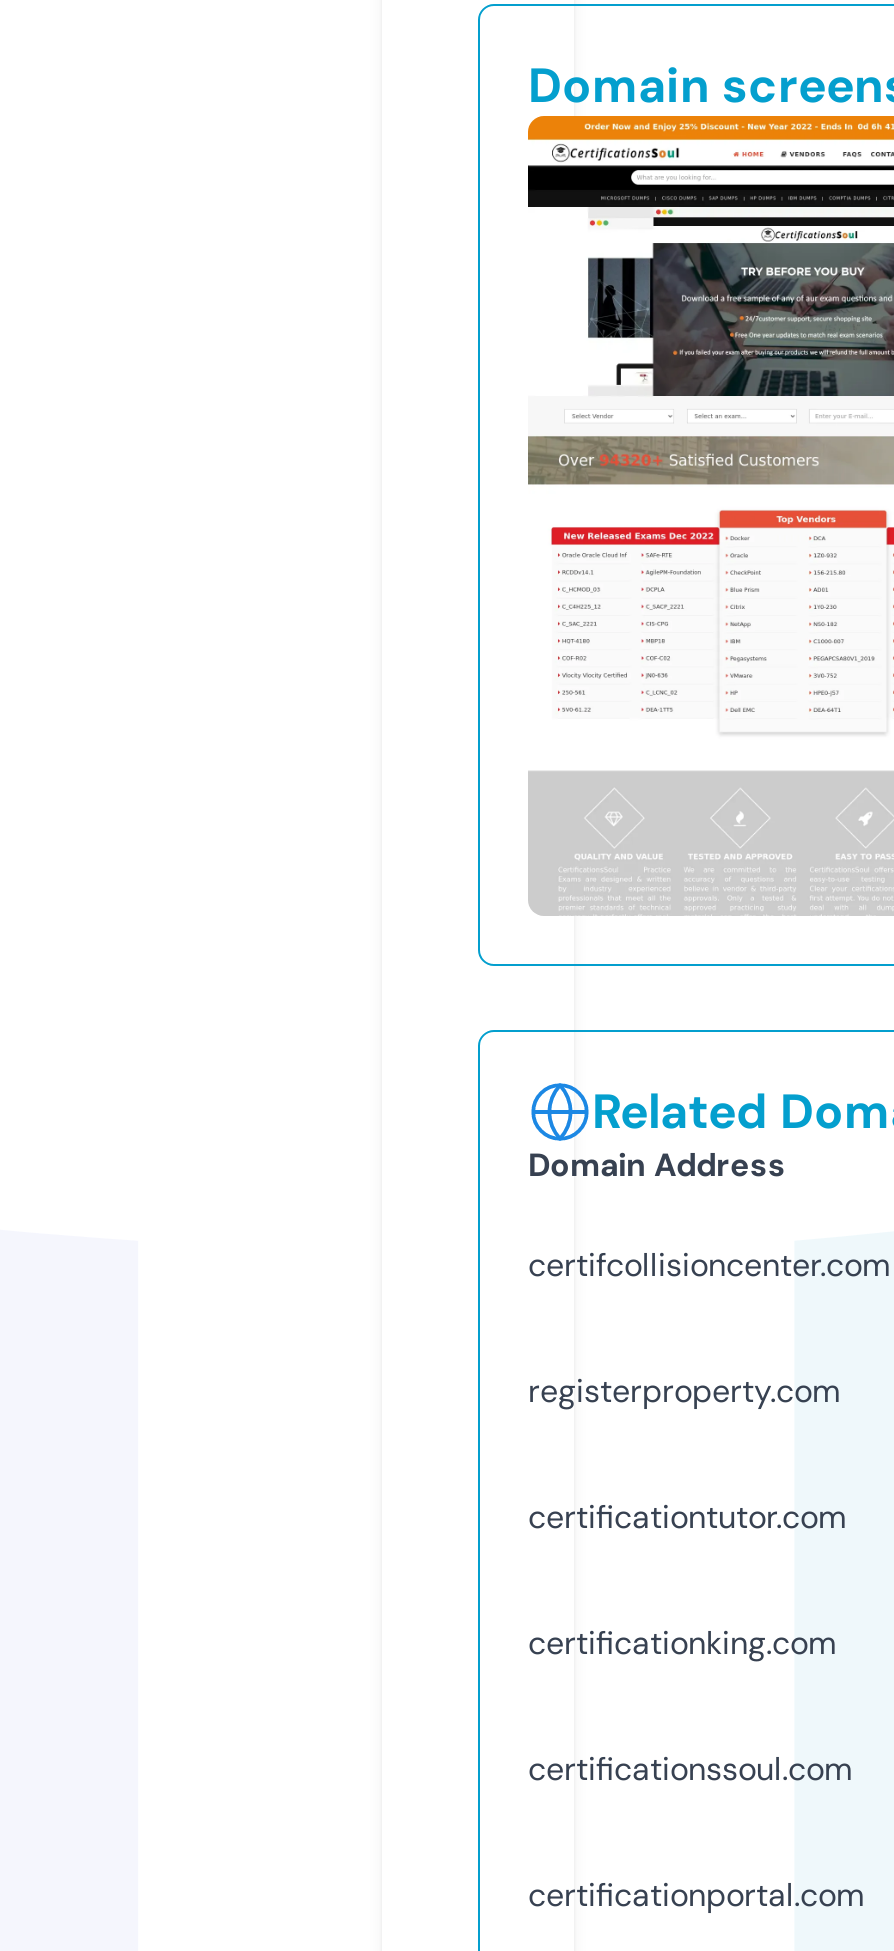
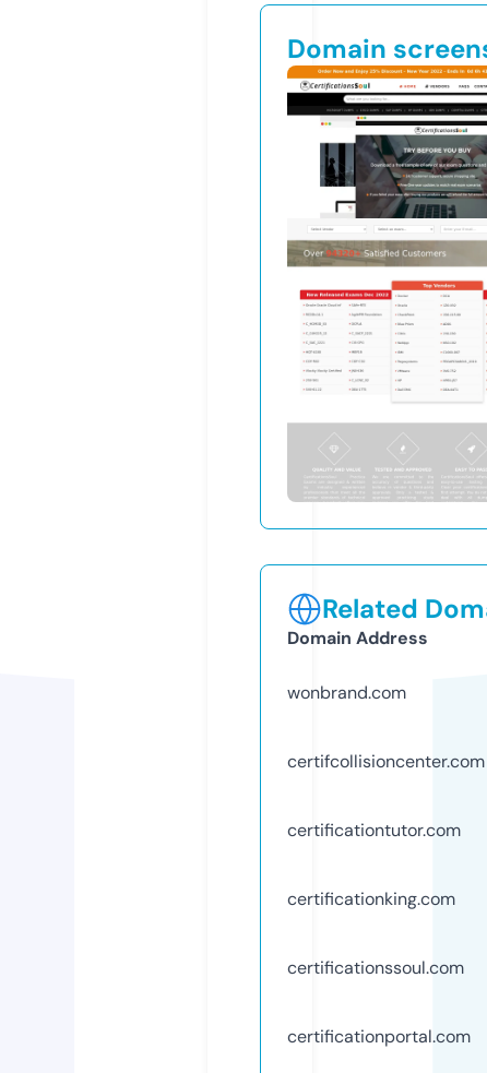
+ wonbrand.com

moved down: certifcollisioncenter.com

- registerproperty.com
